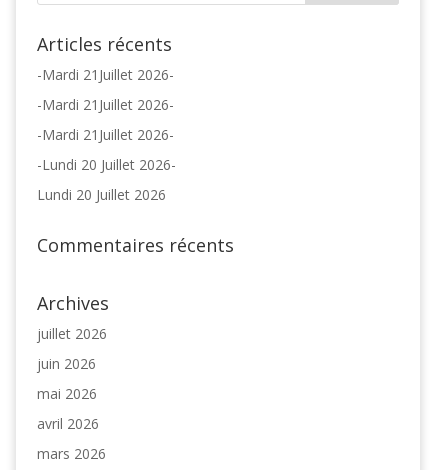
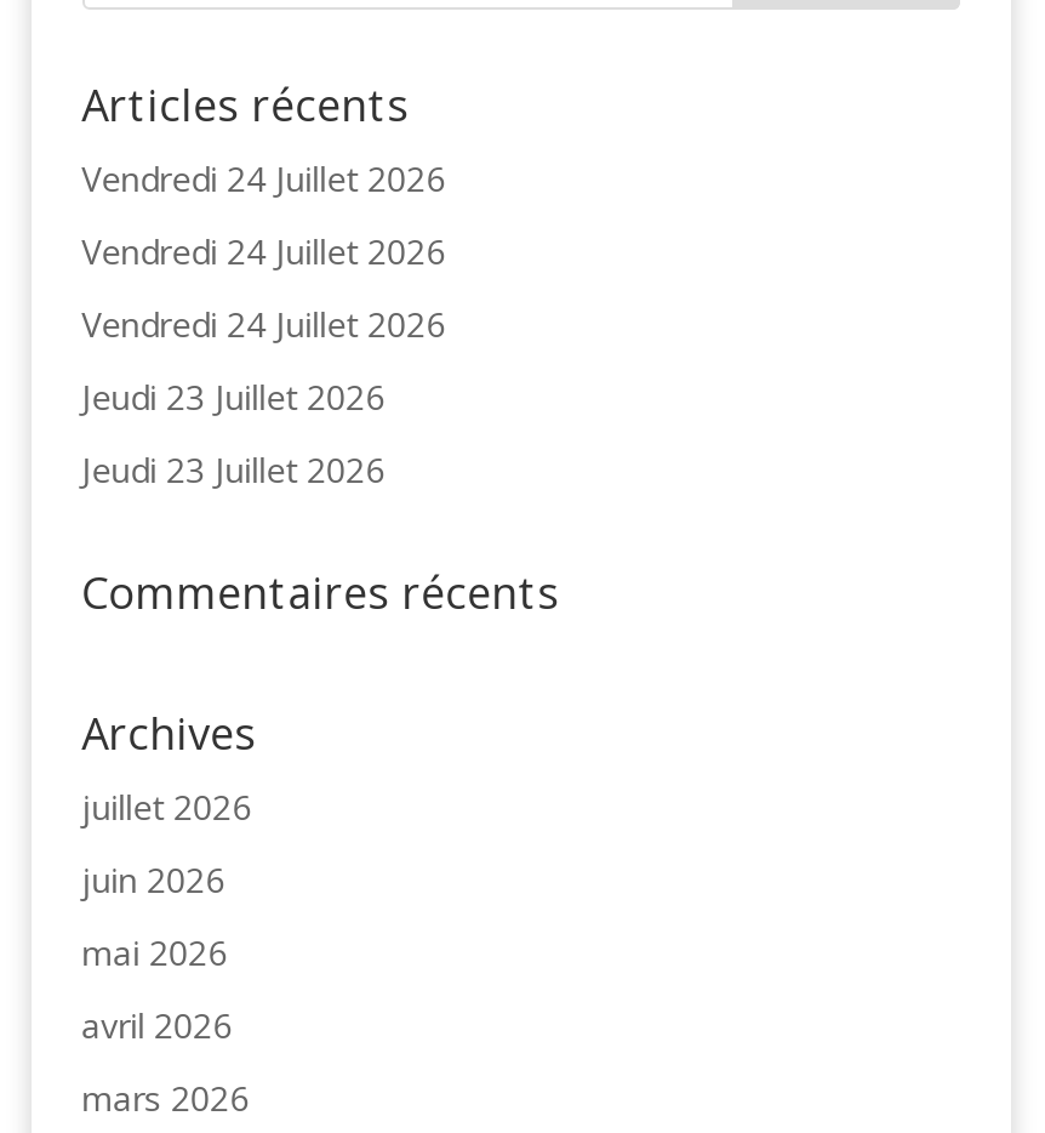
- -Mardi 21Juillet 2026-
+ Vendredi 24 Juillet 2026

- -Mardi 21Juillet 2026-
+ Vendredi 24 Juillet 2026

- -Mardi 21Juillet 2026-
+ Vendredi 24 Juillet 2026

- -Lundi 20 Juillet 2026-
+ Jeudi 23 Juillet 2026

- Lundi 20 Juillet 2026
+ Jeudi 23 Juillet 2026
